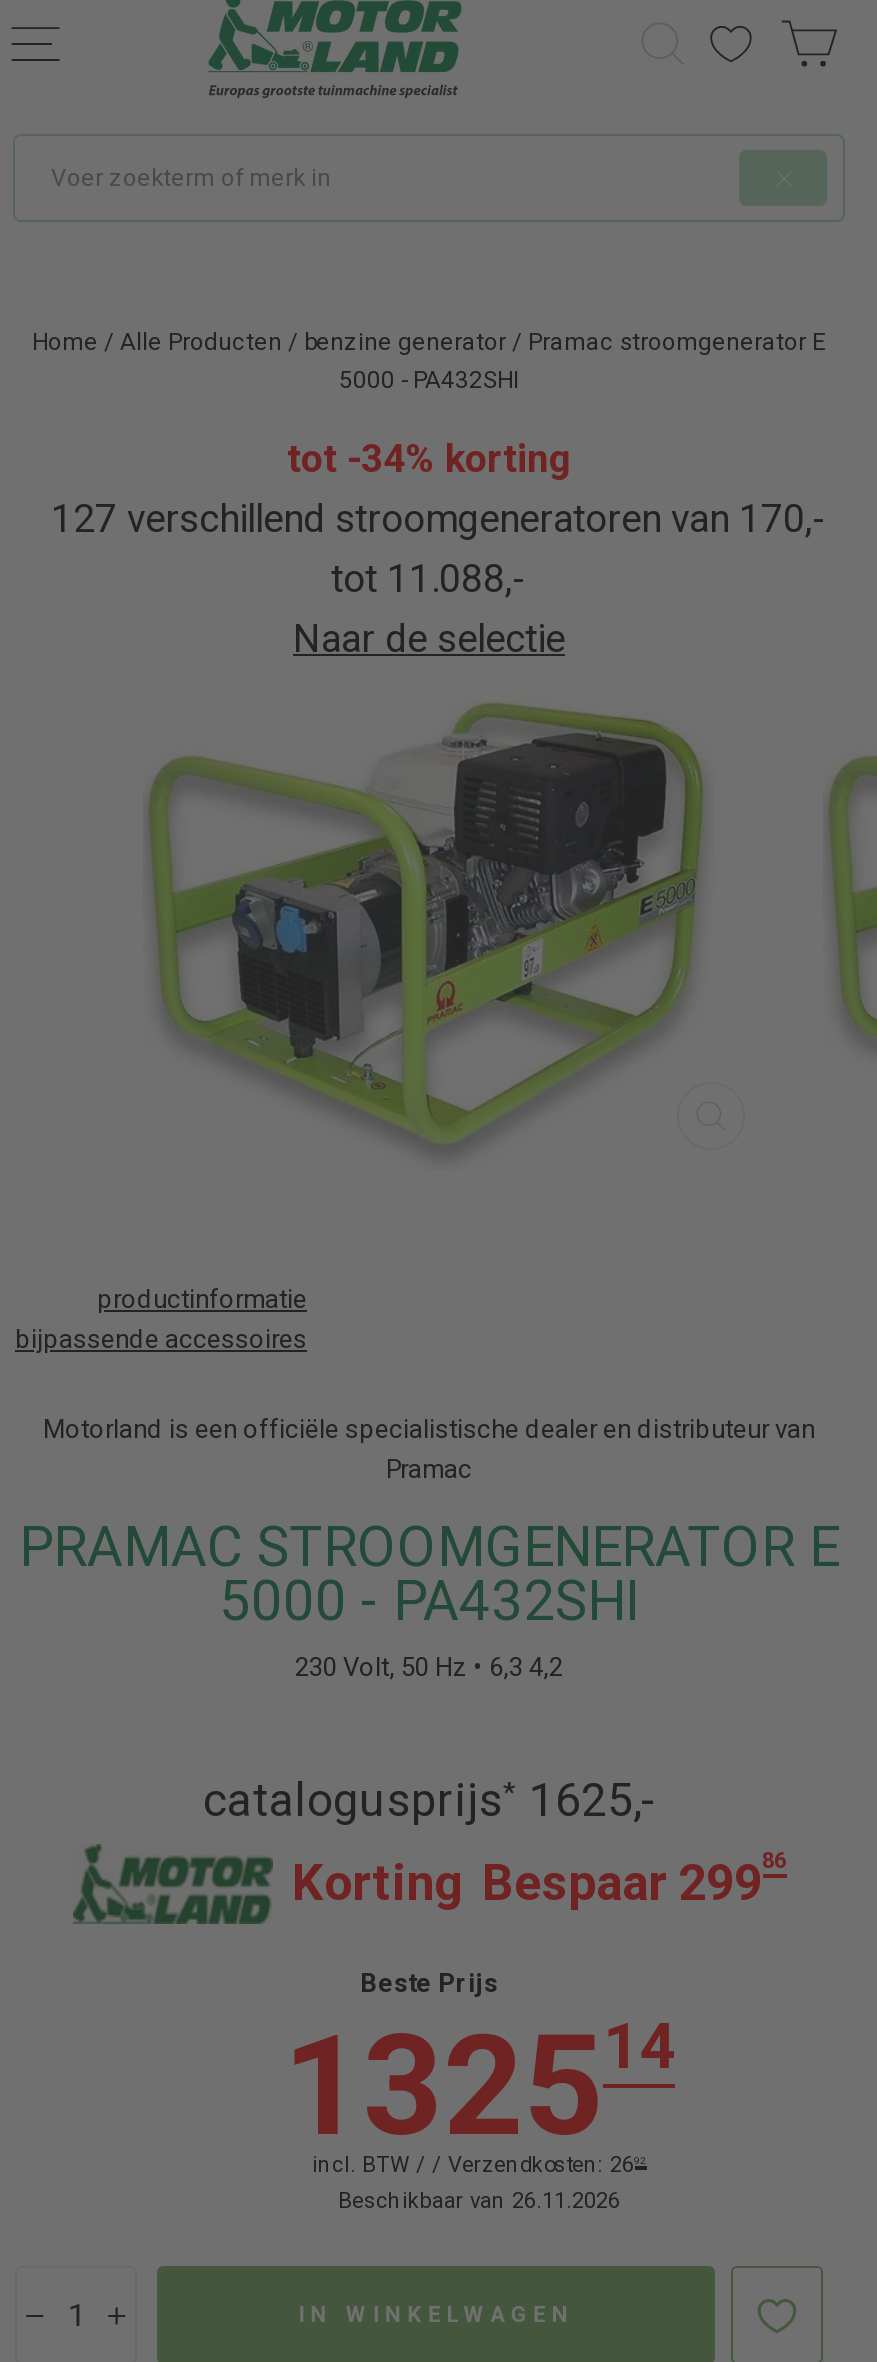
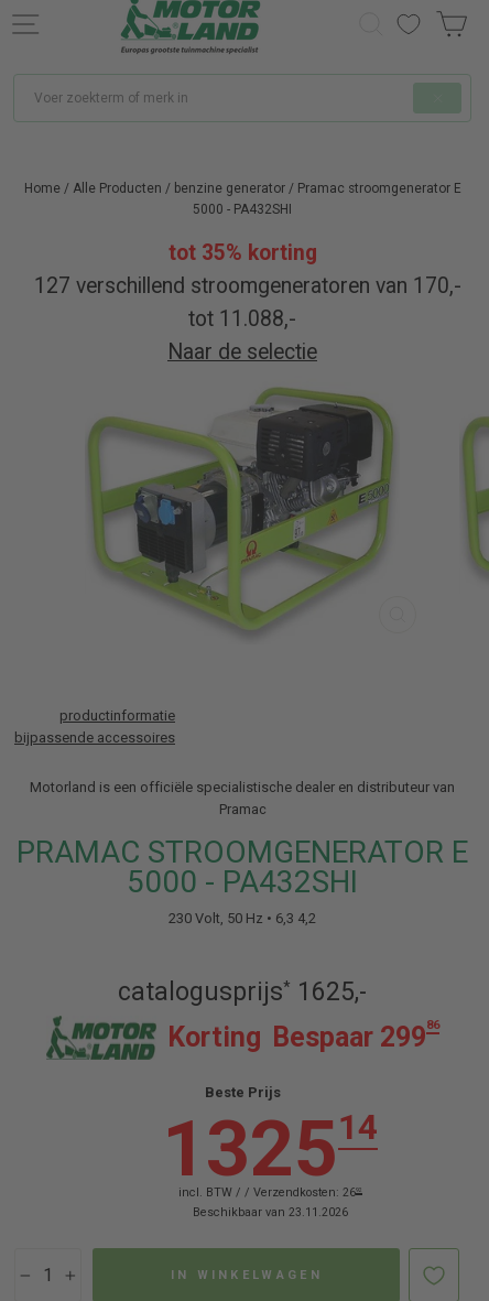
- tot -34% korting
+ tot 35% korting

- Beschikbaar van 26.11.2026
+ Beschikbaar van 23.11.2026
